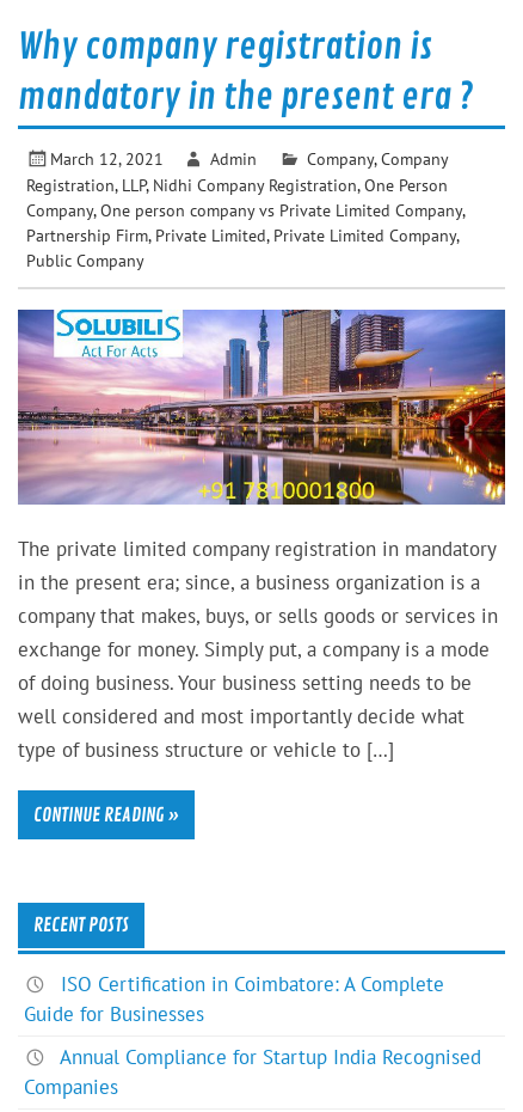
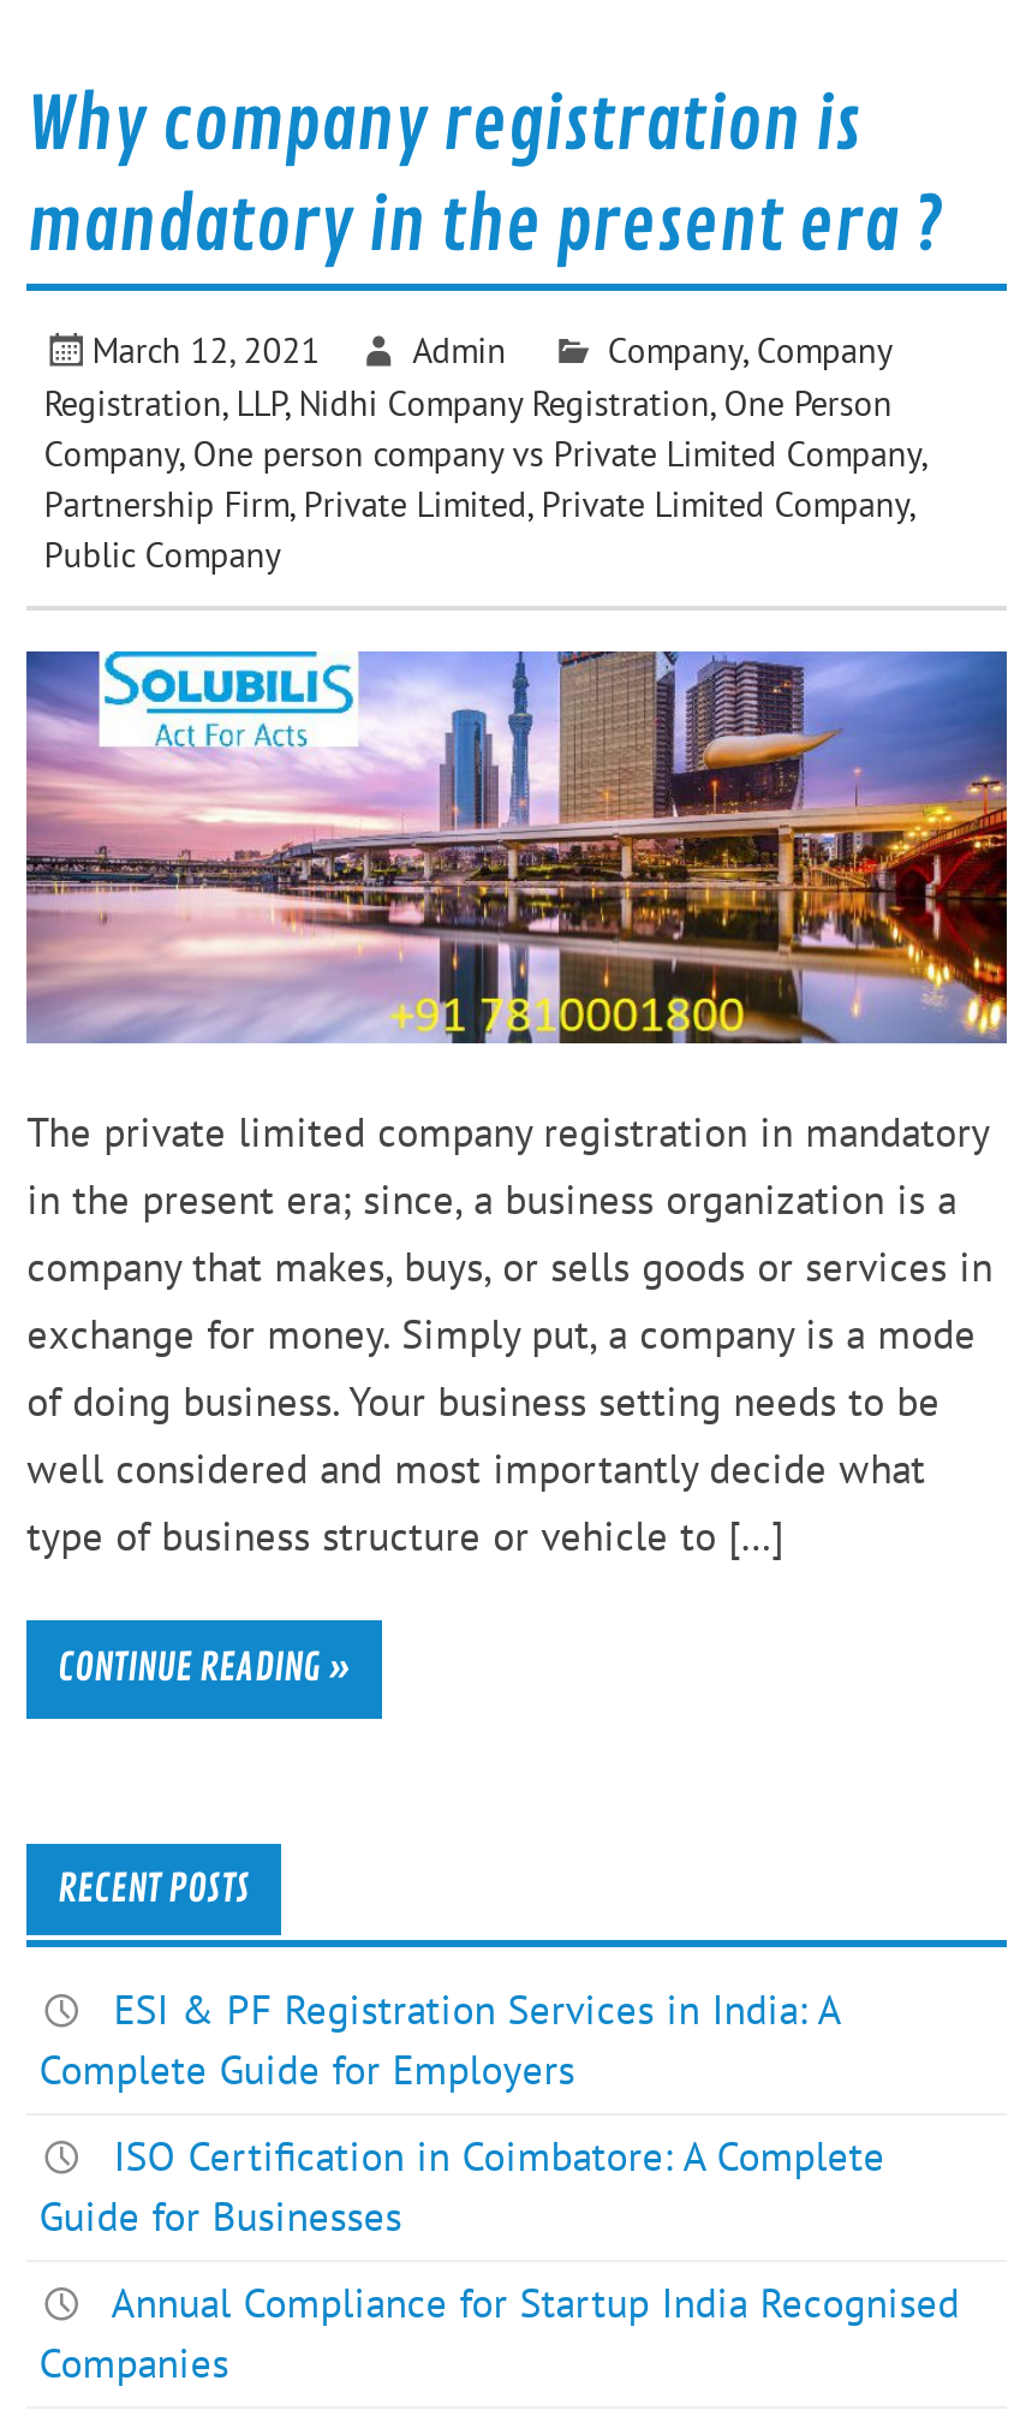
+ ESI & PF Registration Services in India: A
+ Complete Guide for Employers
